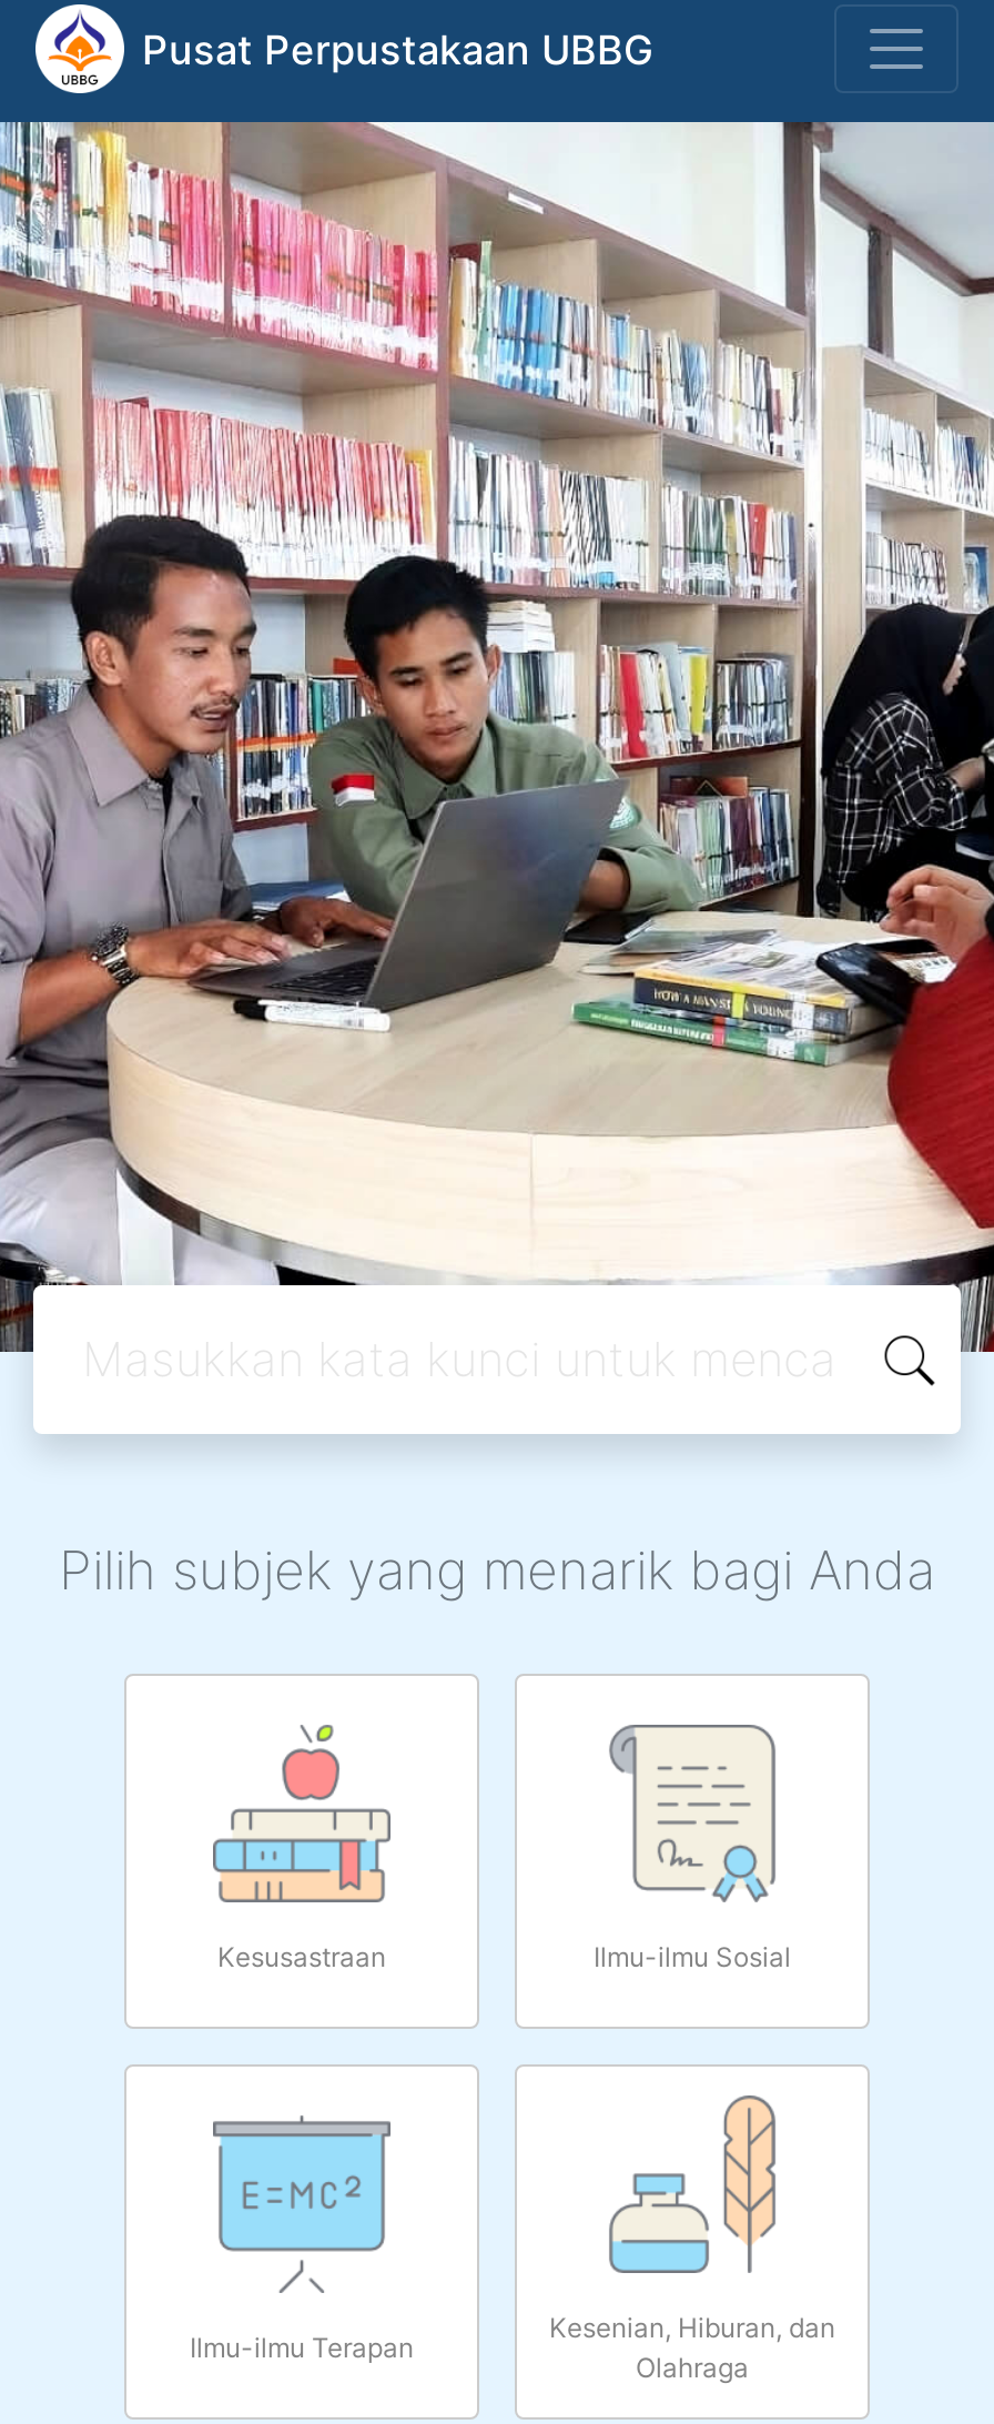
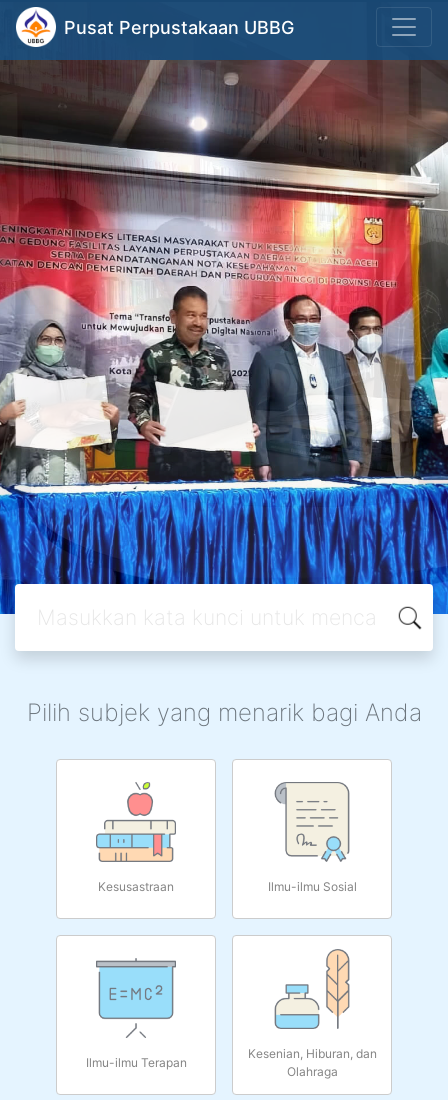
- [image]
+ [image]
